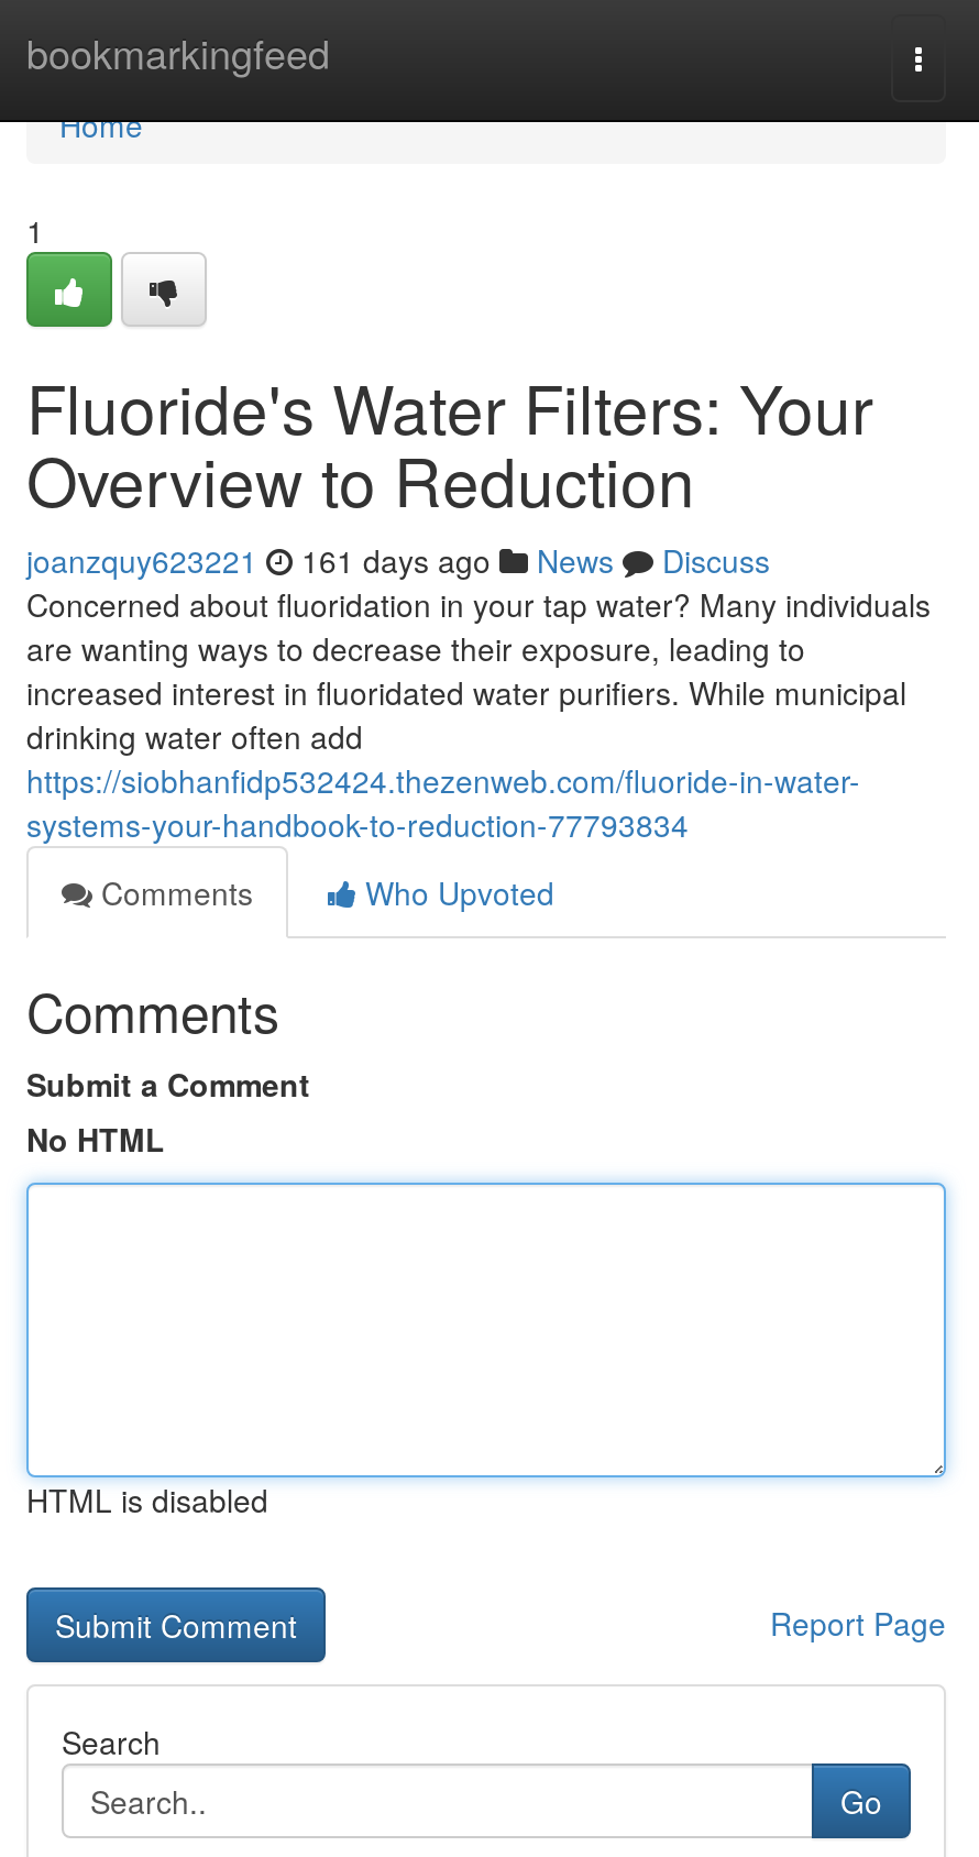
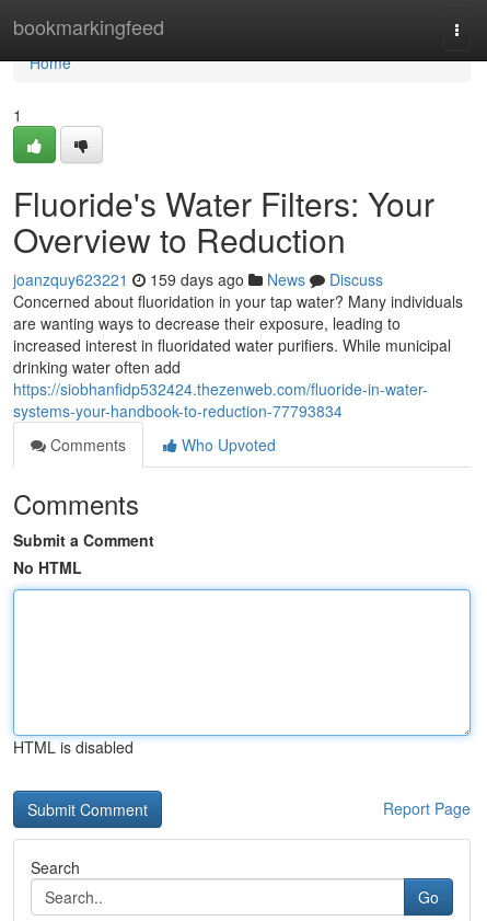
- joanzquy623221 161 days ago News Discuss
+ joanzquy623221 159 days ago News Discuss
